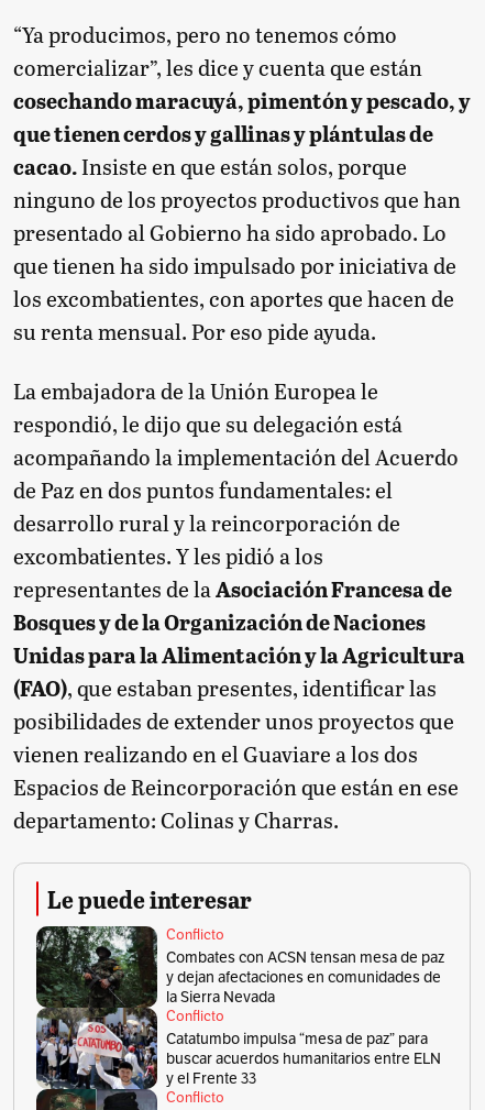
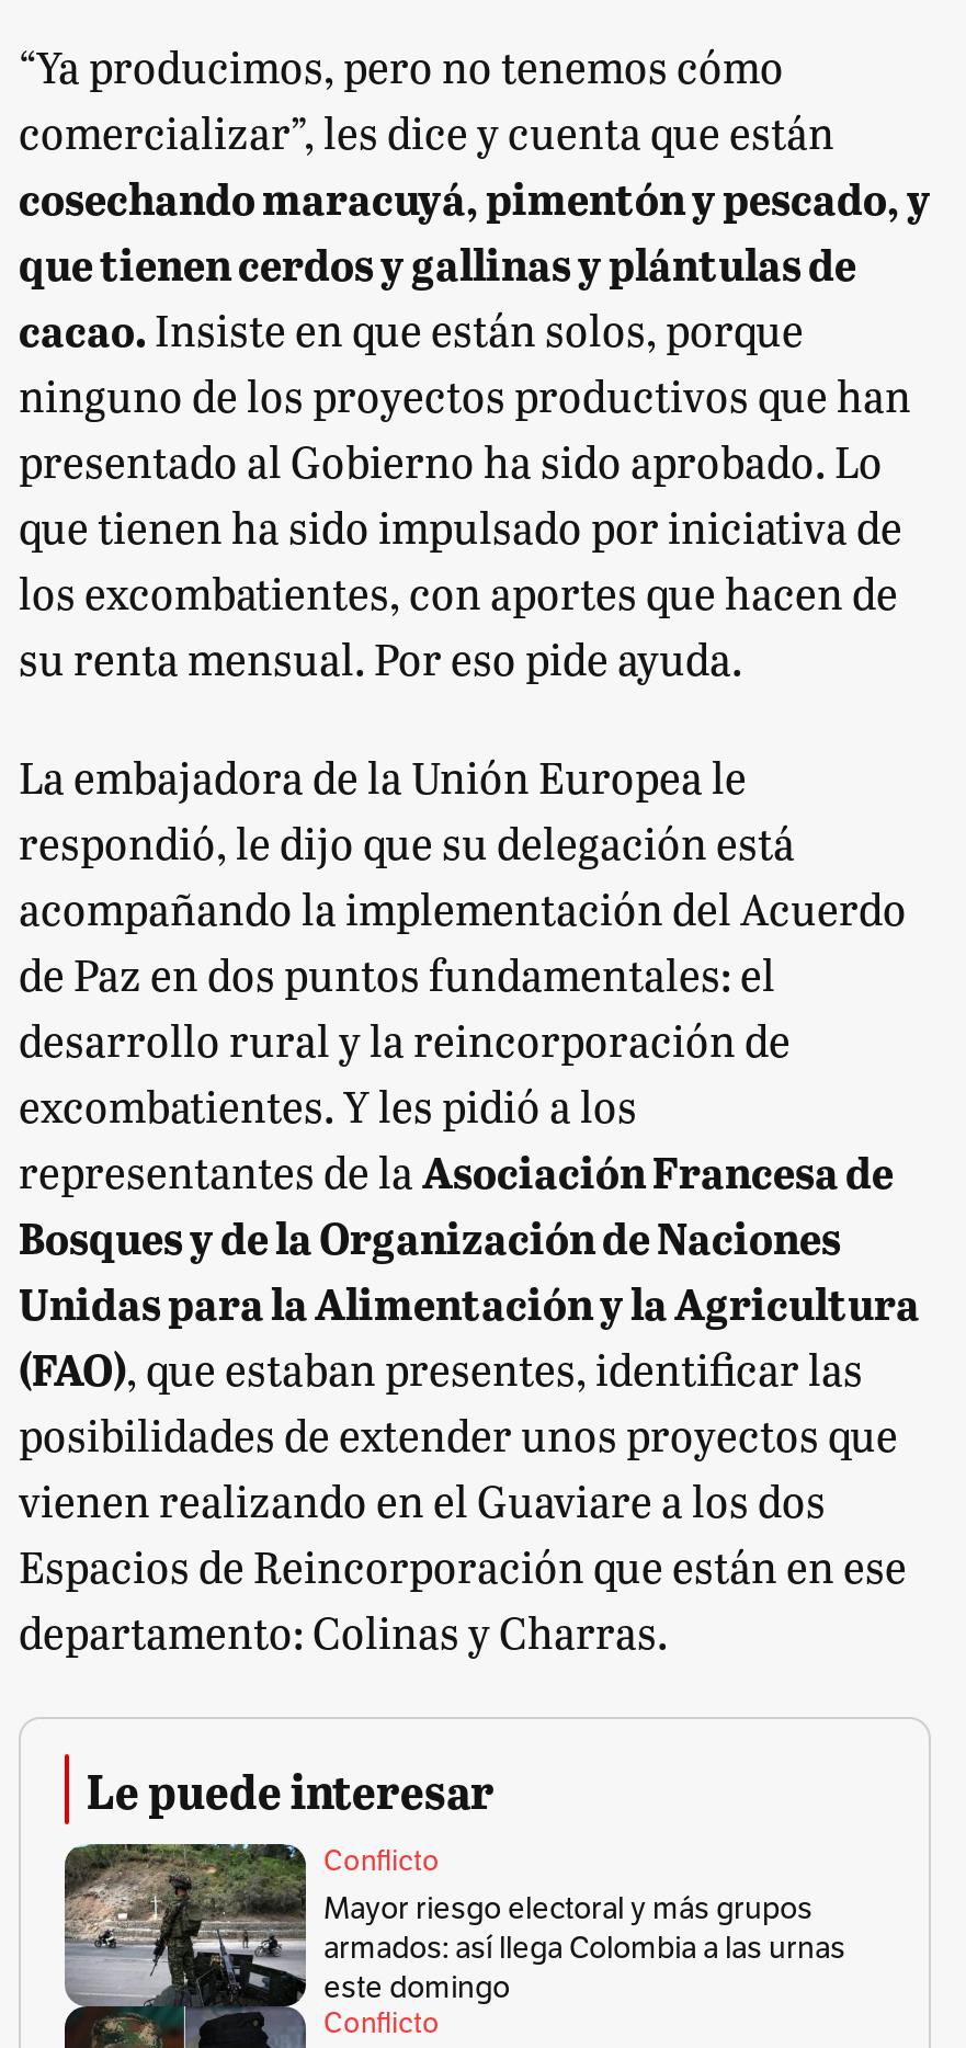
- [image]
- Combates con ACSN tensan mesa de paz
- y dejan afectaciones en comunidades de
- la Sierra Nevada
- Conflicto
- Catatumbo impulsa “mesa de paz” para
- buscar acuerdos humanitarios entre ELN
- y el Frente 33
+ [image]
+ Mayor riesgo electoral y más grupos
+ armados: así llega Colombia a las urnas
+ este domingo
